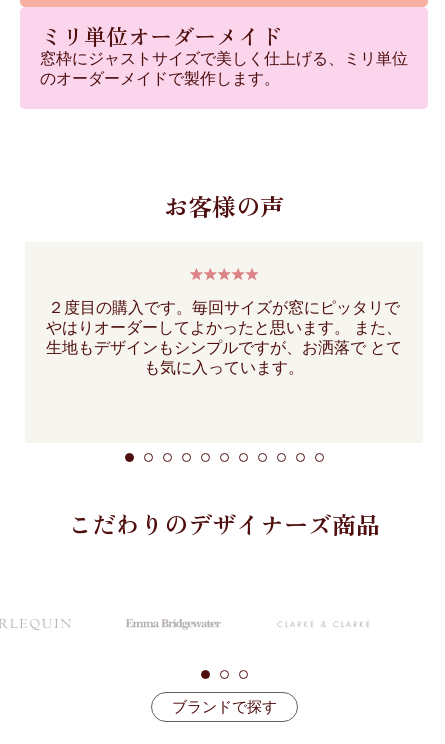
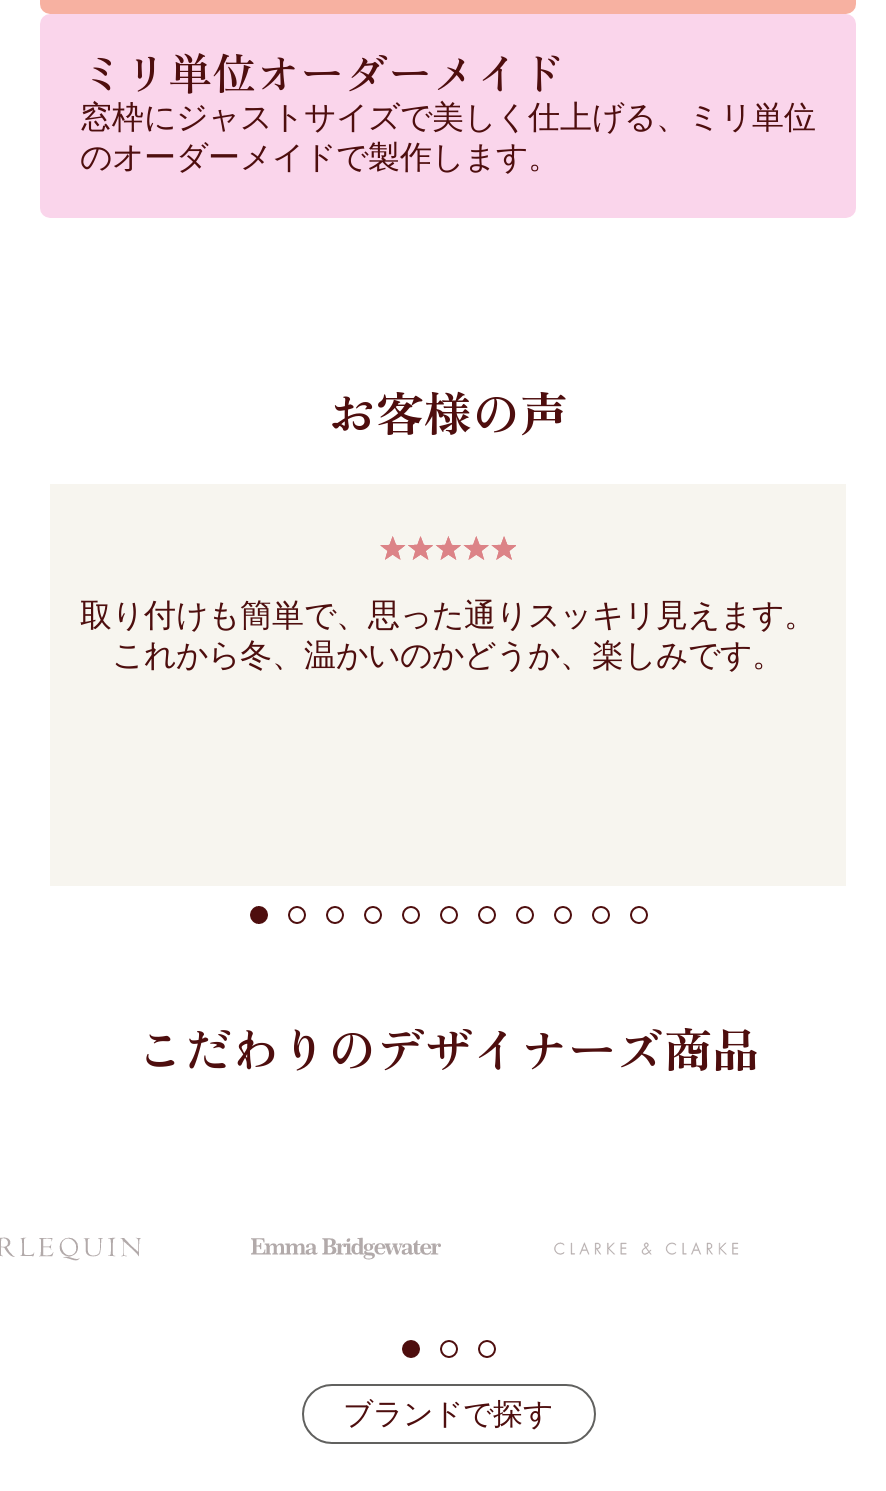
- ２度目の購入です。毎回サイズが窓にピッタリで
- やはりオーダーしてよかったと思います。 また、
- 生地もデザインもシンプルですが、お洒落で とて
- も気に入っています。
+ 取り付けも簡単で、思った通りスッキリ見えます。
+ これから冬、温かいのかどうか、楽しみです。
